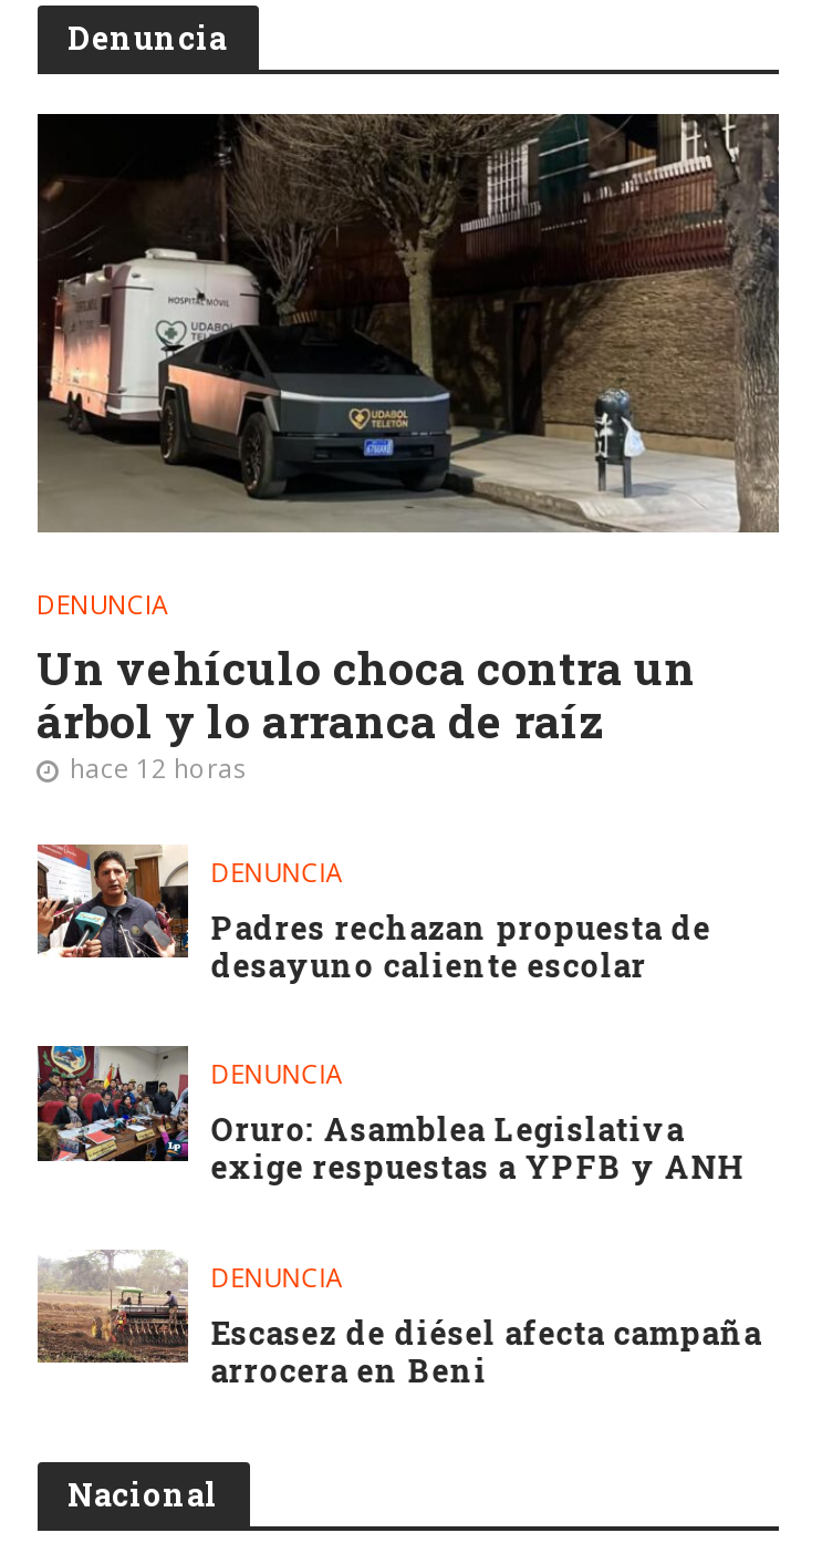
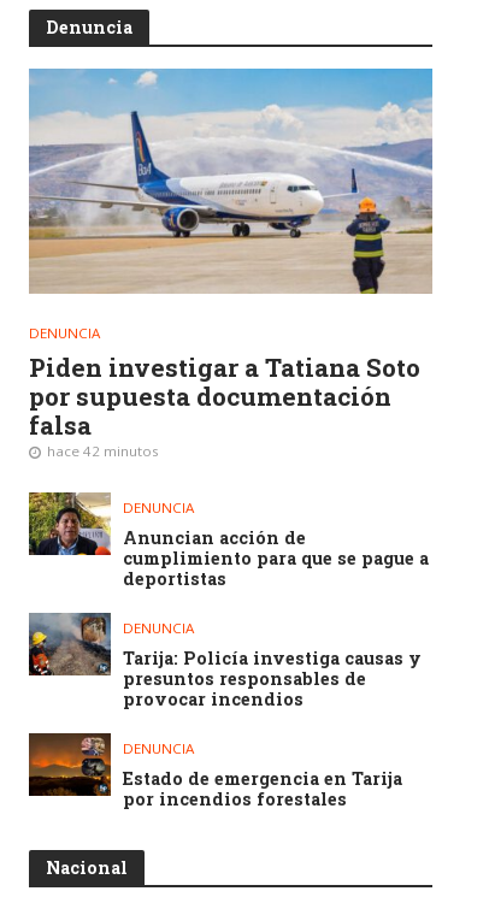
- [image]
+ [image]

- Un vehículo choca contra un
- árbol y lo arranca de raíz
- hace 12 horas
+ Piden investigar a Tatiana Soto
+ por supuesta documentación
+ falsa
+ hace 42 minutos

- [image]
- Padres rechazan propuesta de
- desayuno caliente escolar
+ [image]
+ Anuncian acción de
+ cumplimiento para que se pague a
+ deportistas

- [image]
- Oruro: Asamblea Legislativa
- exige respuestas a YPFB y ANH
+ [image]
+ Tarija: Policía investiga causas y
+ presuntos responsables de
+ provocar incendios

- [image]
- Escasez de diésel afecta campaña
- arrocera en Beni
+ [image]
+ Estado de emergencia en Tarija
+ por incendios forestales
